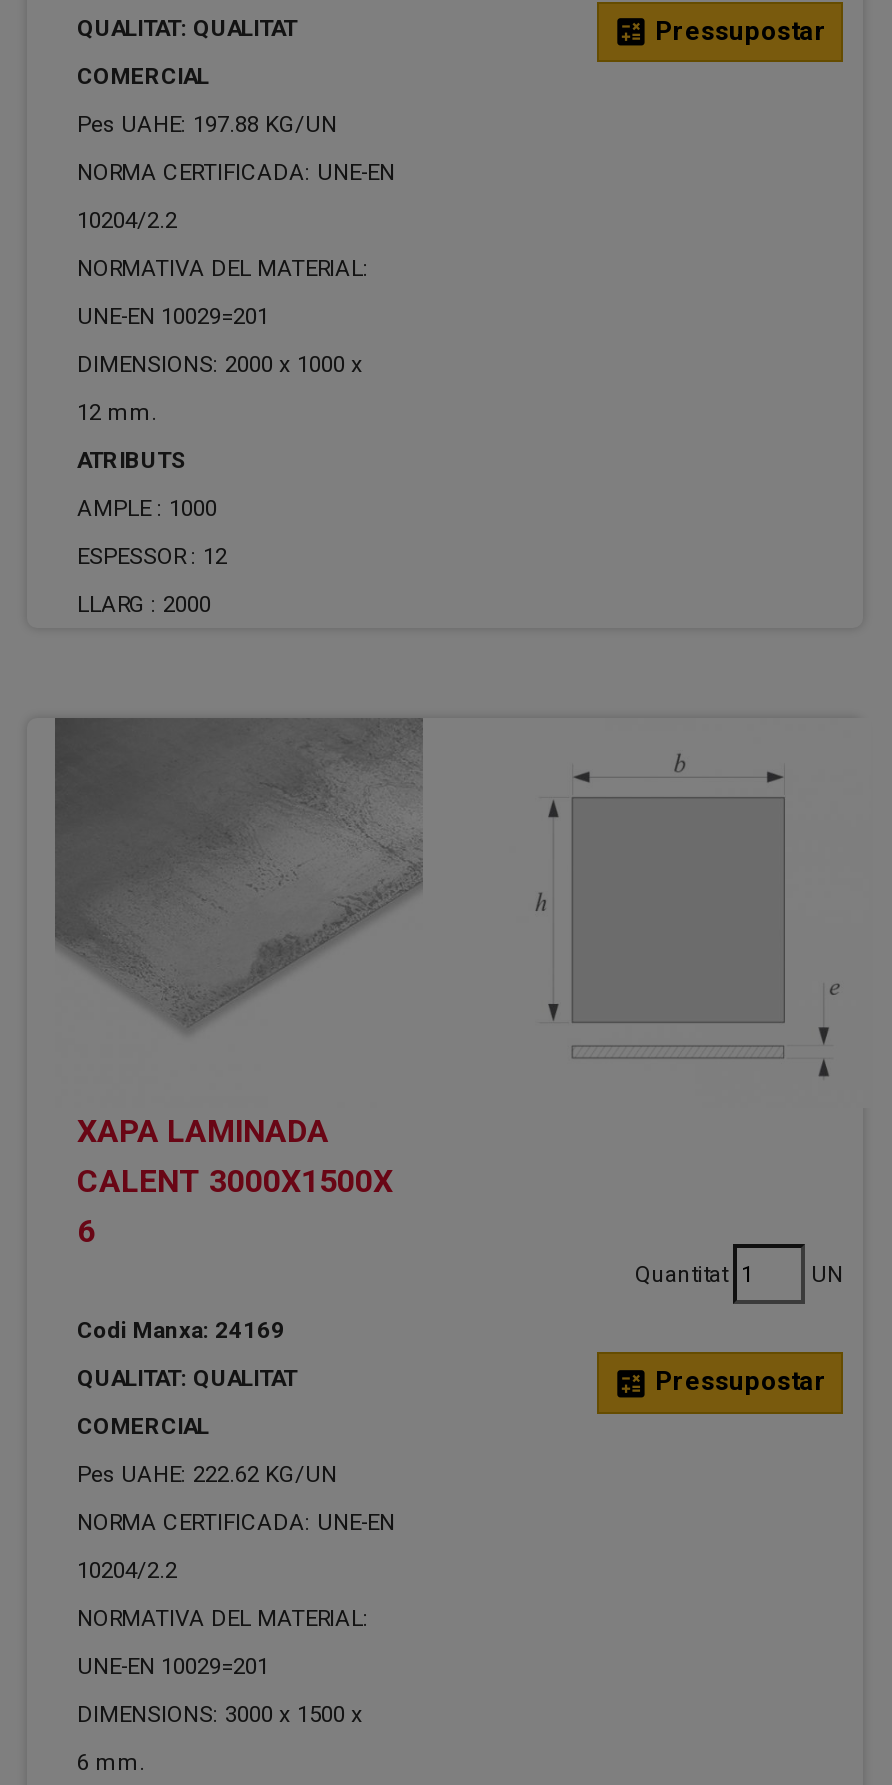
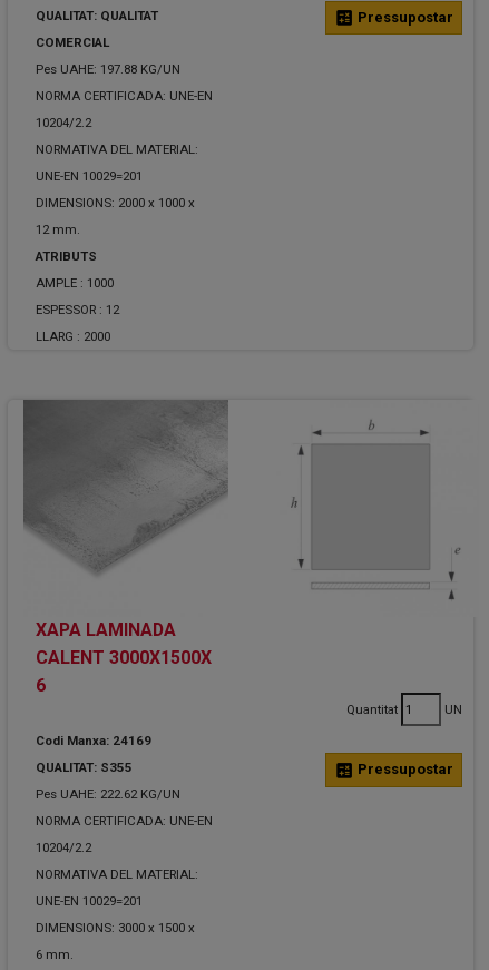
- QUALITAT: QUALITAT
- COMERCIAL
+ QUALITAT: S355
